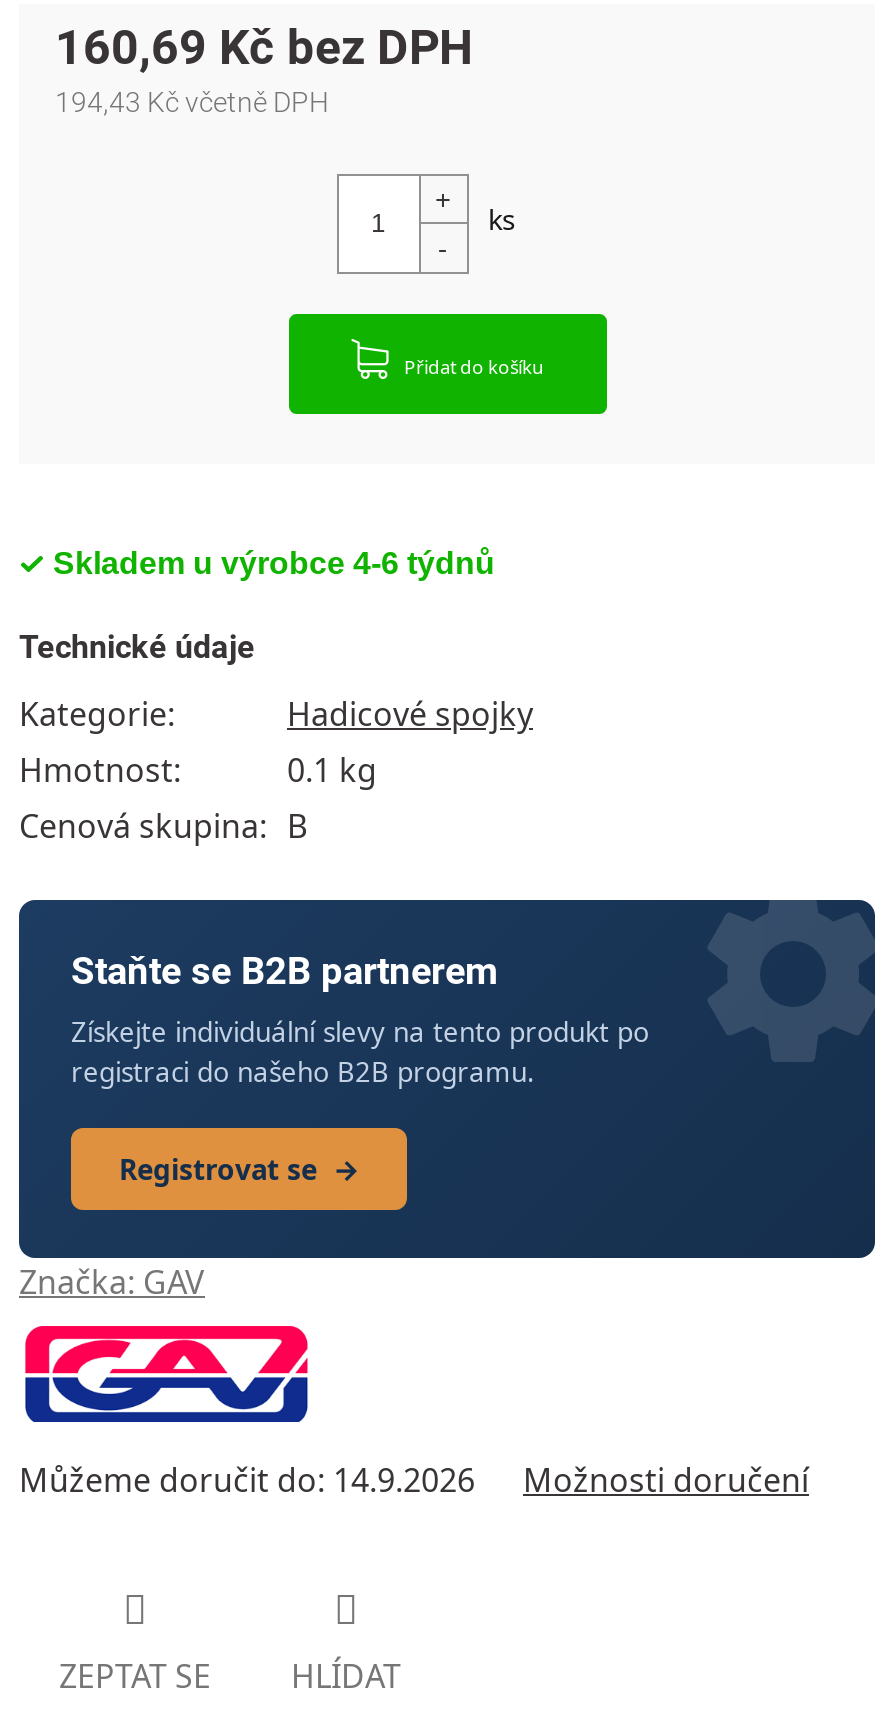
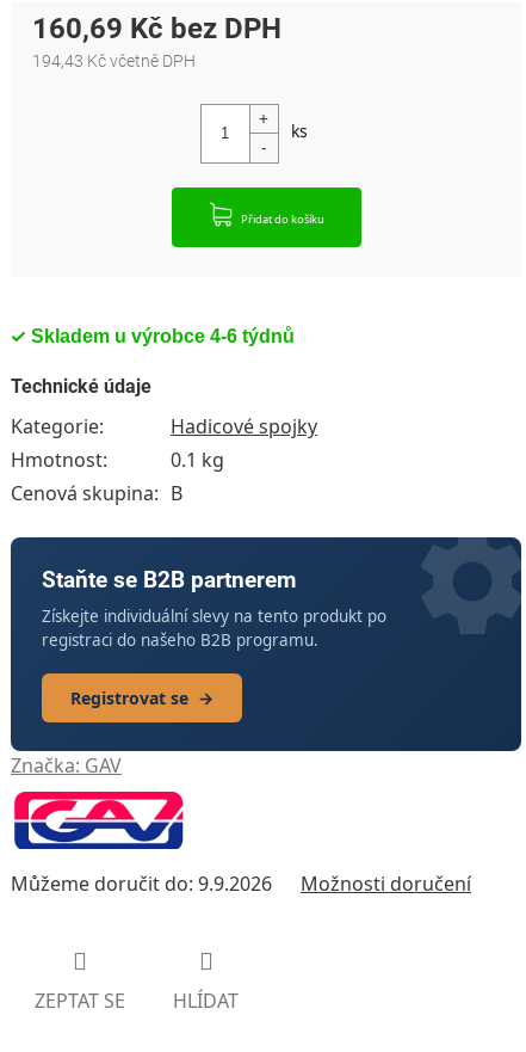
- Můžeme doručit do: 14.9.2026
+ Můžeme doručit do: 9.9.2026
